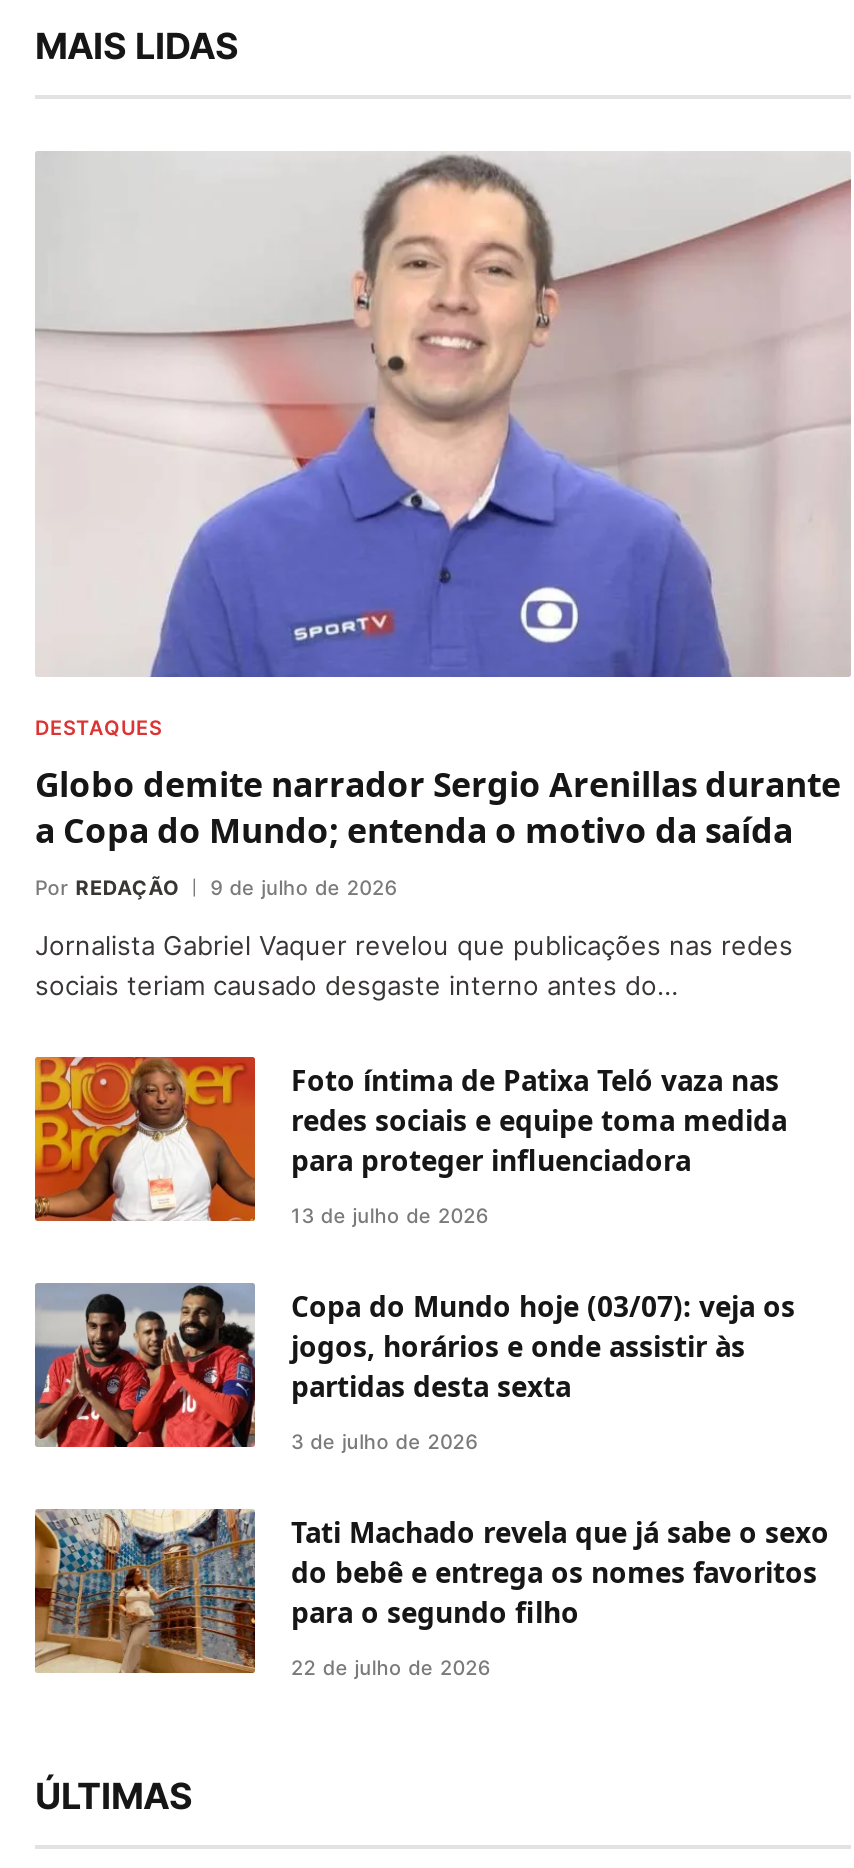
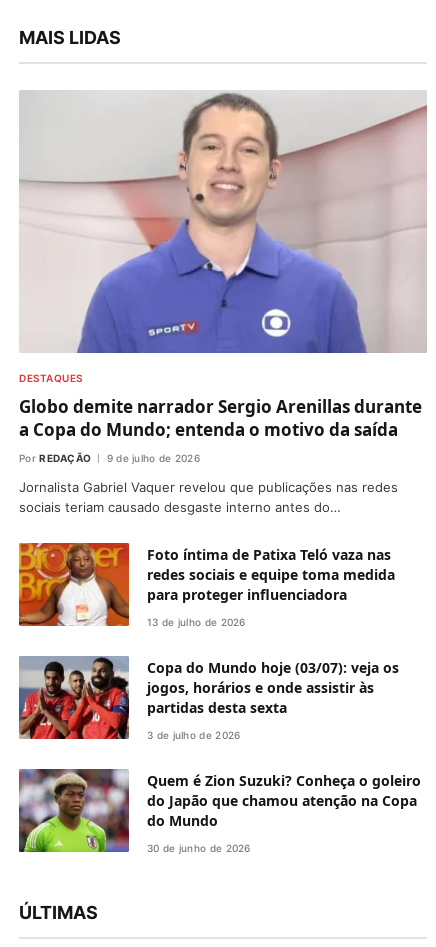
- [image]
- Tati Machado revela que já sabe o sexo
- do bebê e entrega os nomes favoritos
- para o segundo filho
+ [image]
+ Quem é Zion Suzuki? Conheça o goleiro
+ do Japão que chamou atenção na Copa
+ do Mundo

- 22 de julho de 2026
+ 30 de junho de 2026
